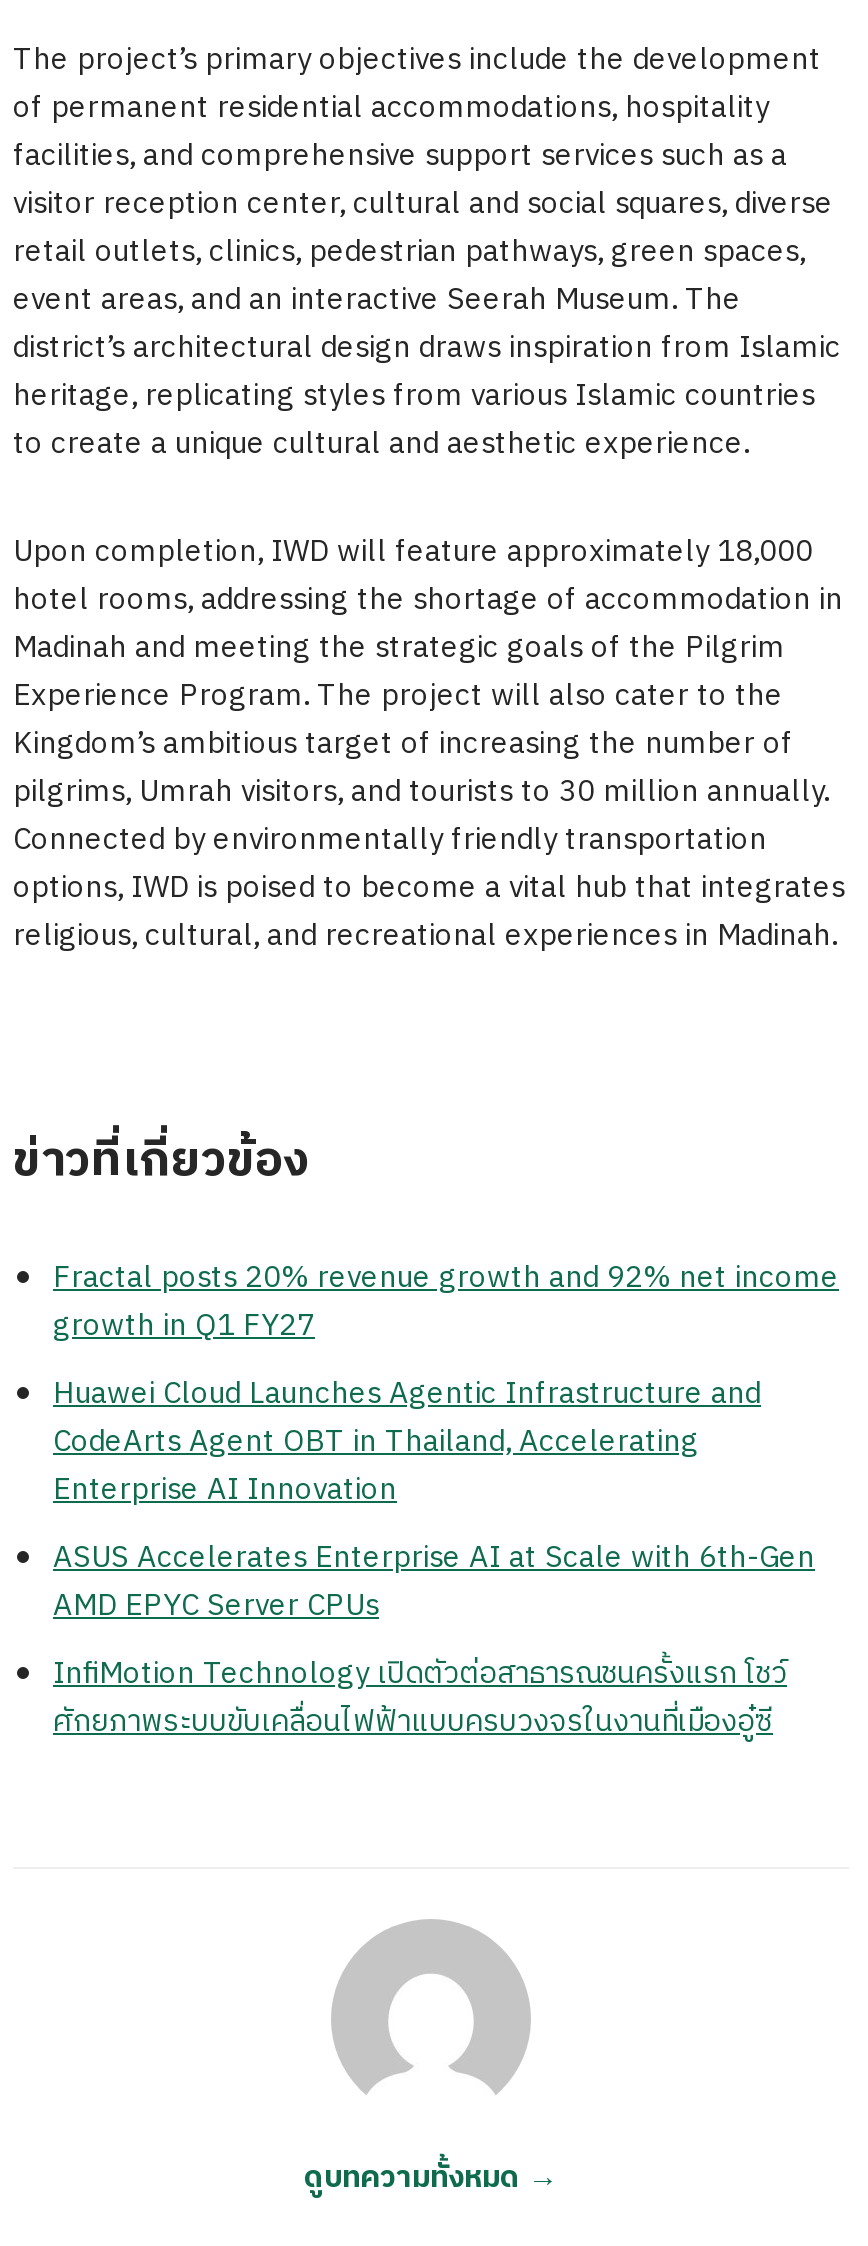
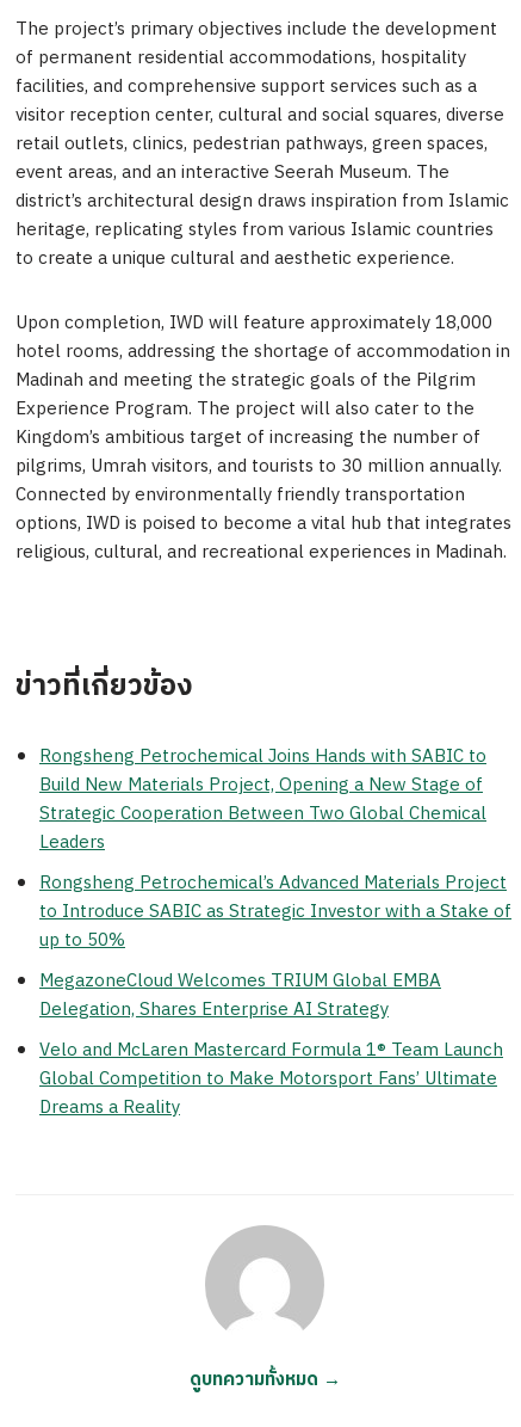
- Fractal posts 20% revenue growth and 92% net income
- growth in Q1 FY27
- Huawei Cloud Launches Agentic Infrastructure and
- CodeArts Agent OBT in Thailand, Accelerating
- Enterprise AI Innovation
- ASUS Accelerates Enterprise AI at Scale with 6th-Gen
- AMD EPYC Server CPUs
- InfiMotion Technology เปิดตัวต่อสาธารณชนครั้งแรก โชว์
- ศักยภาพระบบขับเคลื่อนไฟฟ้าแบบครบวงจรในงานที่เมืองอู๋ซี
+ Rongsheng Petrochemical Joins Hands with SABIC to
+ Build New Materials Project, Opening a New Stage of
+ Strategic Cooperation Between Two Global Chemical
+ Leaders
+ Rongsheng Petrochemical’s Advanced Materials Project
+ to Introduce SABIC as Strategic Investor with a Stake of
+ up to 50%
+ MegazoneCloud Welcomes TRIUM Global EMBA
+ Delegation, Shares Enterprise AI Strategy
+ Velo and McLaren Mastercard Formula 1® Team Launch
+ Global Competition to Make Motorsport Fans’ Ultimate
+ Dreams a Reality
